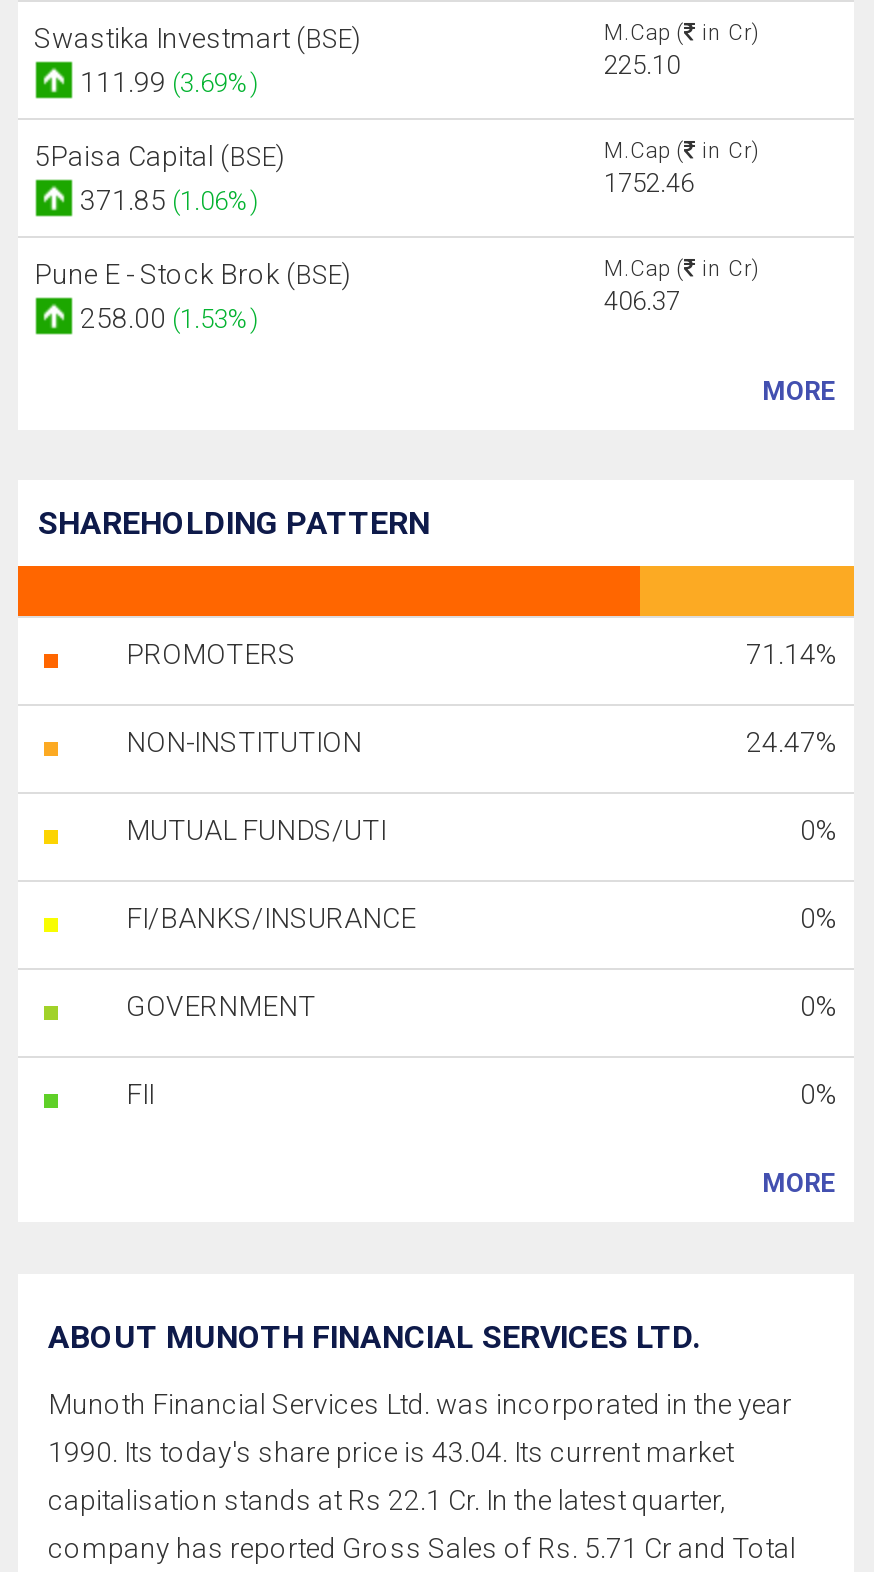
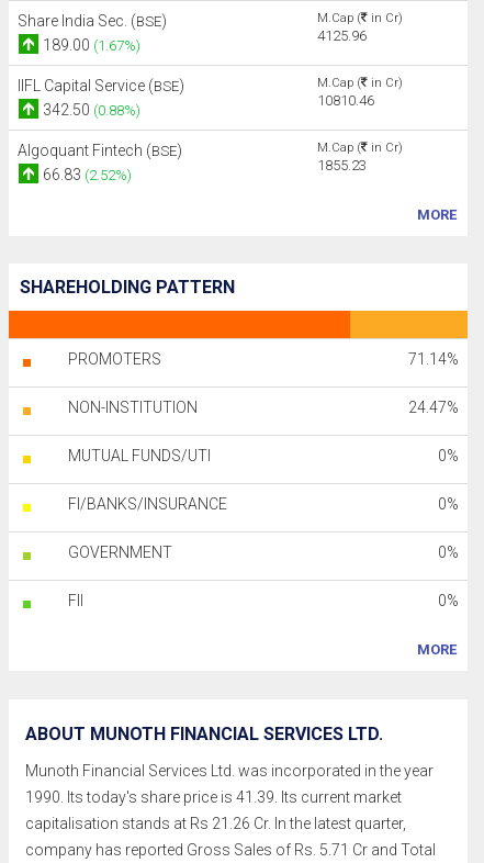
- Swastika Investmart (BSE)
- 111.99 (3.69%)
+ Share India Sec. (BSE)
+ 189.00 (1.67%)

- 225.10
+ 4125.96

- 5Paisa Capital (BSE)
- 371.85 (1.06%)
+ IIFL Capital Service (BSE)
+ 342.50 (0.88%)

- 1752.46
+ 10810.46

- Pune E - Stock Brok (BSE)
- 258.00 (1.53%)
+ Algoquant Fintech (BSE)
+ 66.83 (2.52%)

- 406.37
+ 1855.23

- 1990. Its today's share price is 43.04. Its current market
+ 1990. Its today's share price is 41.39. Its current market

- capitalisation stands at Rs 22.1 Cr. In the latest quarter,
+ capitalisation stands at Rs 21.26 Cr. In the latest quarter,
